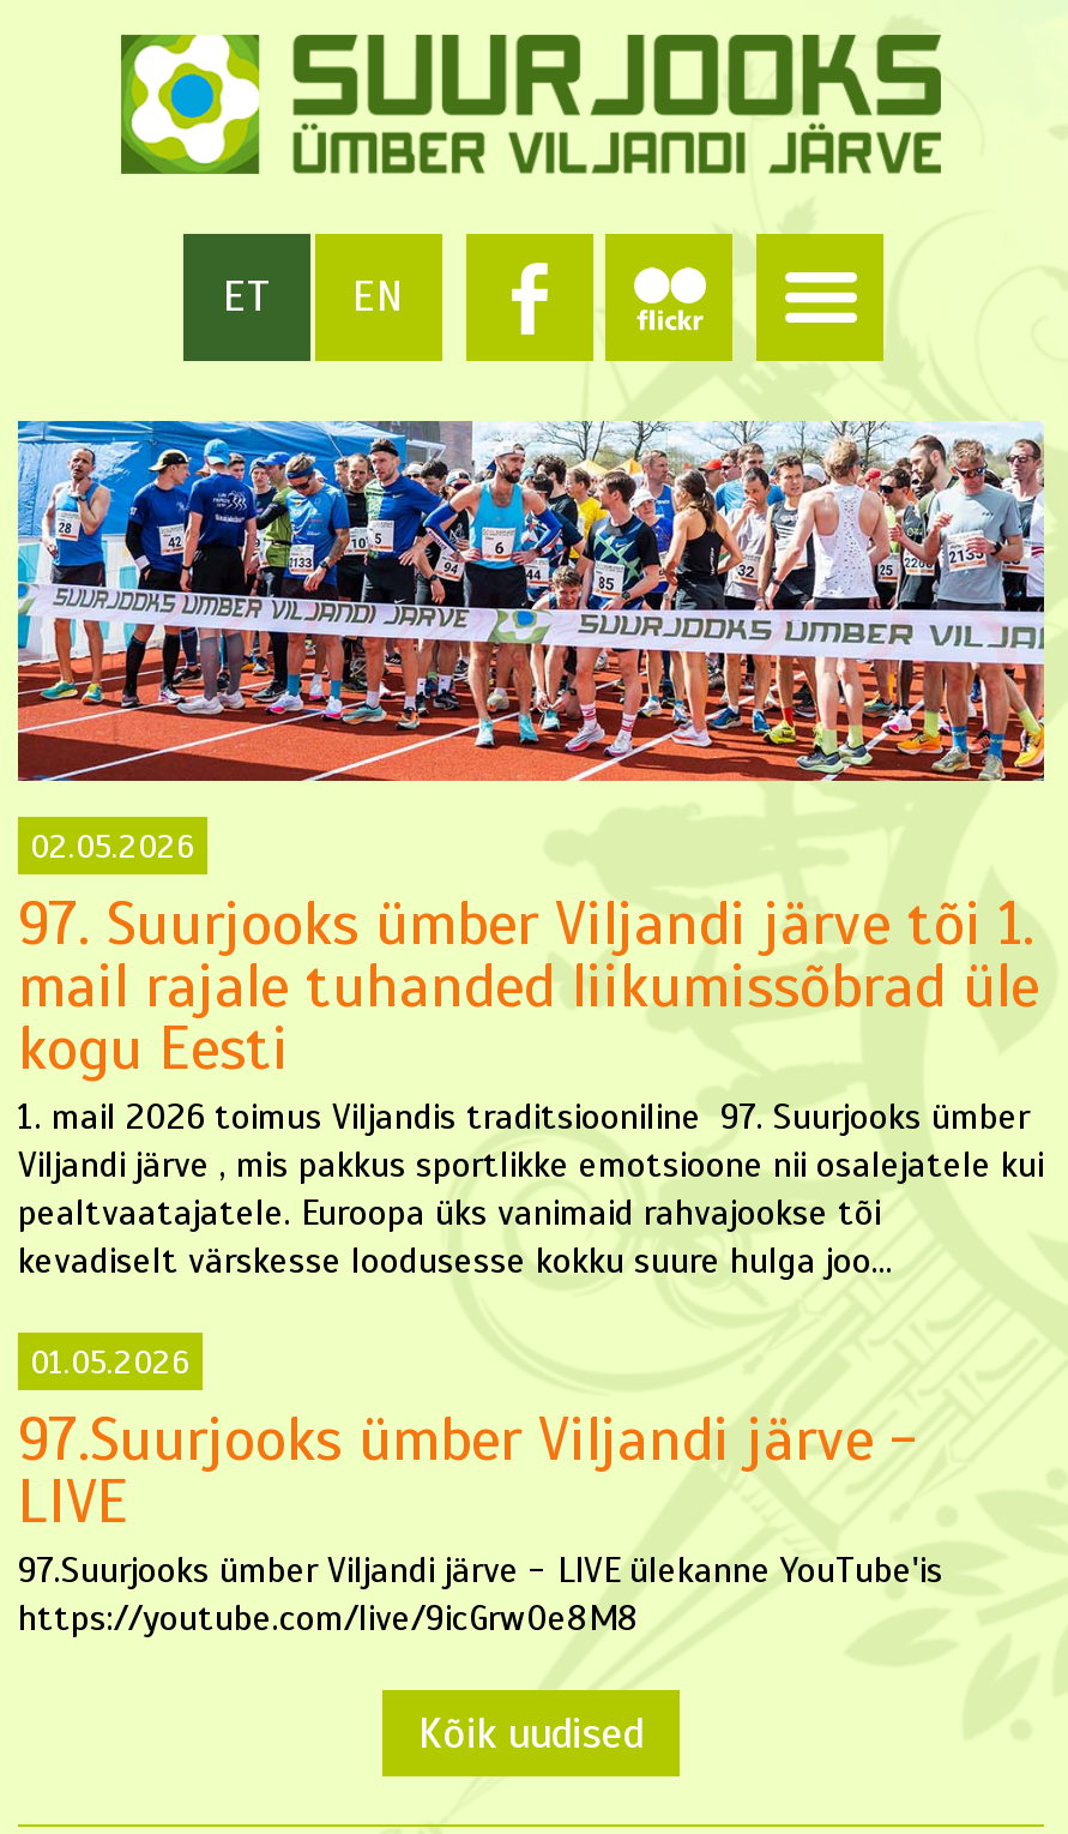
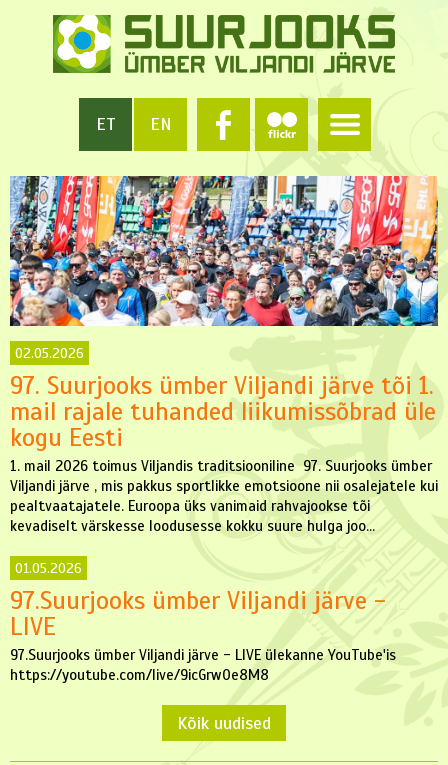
- [image]
+ [image]
